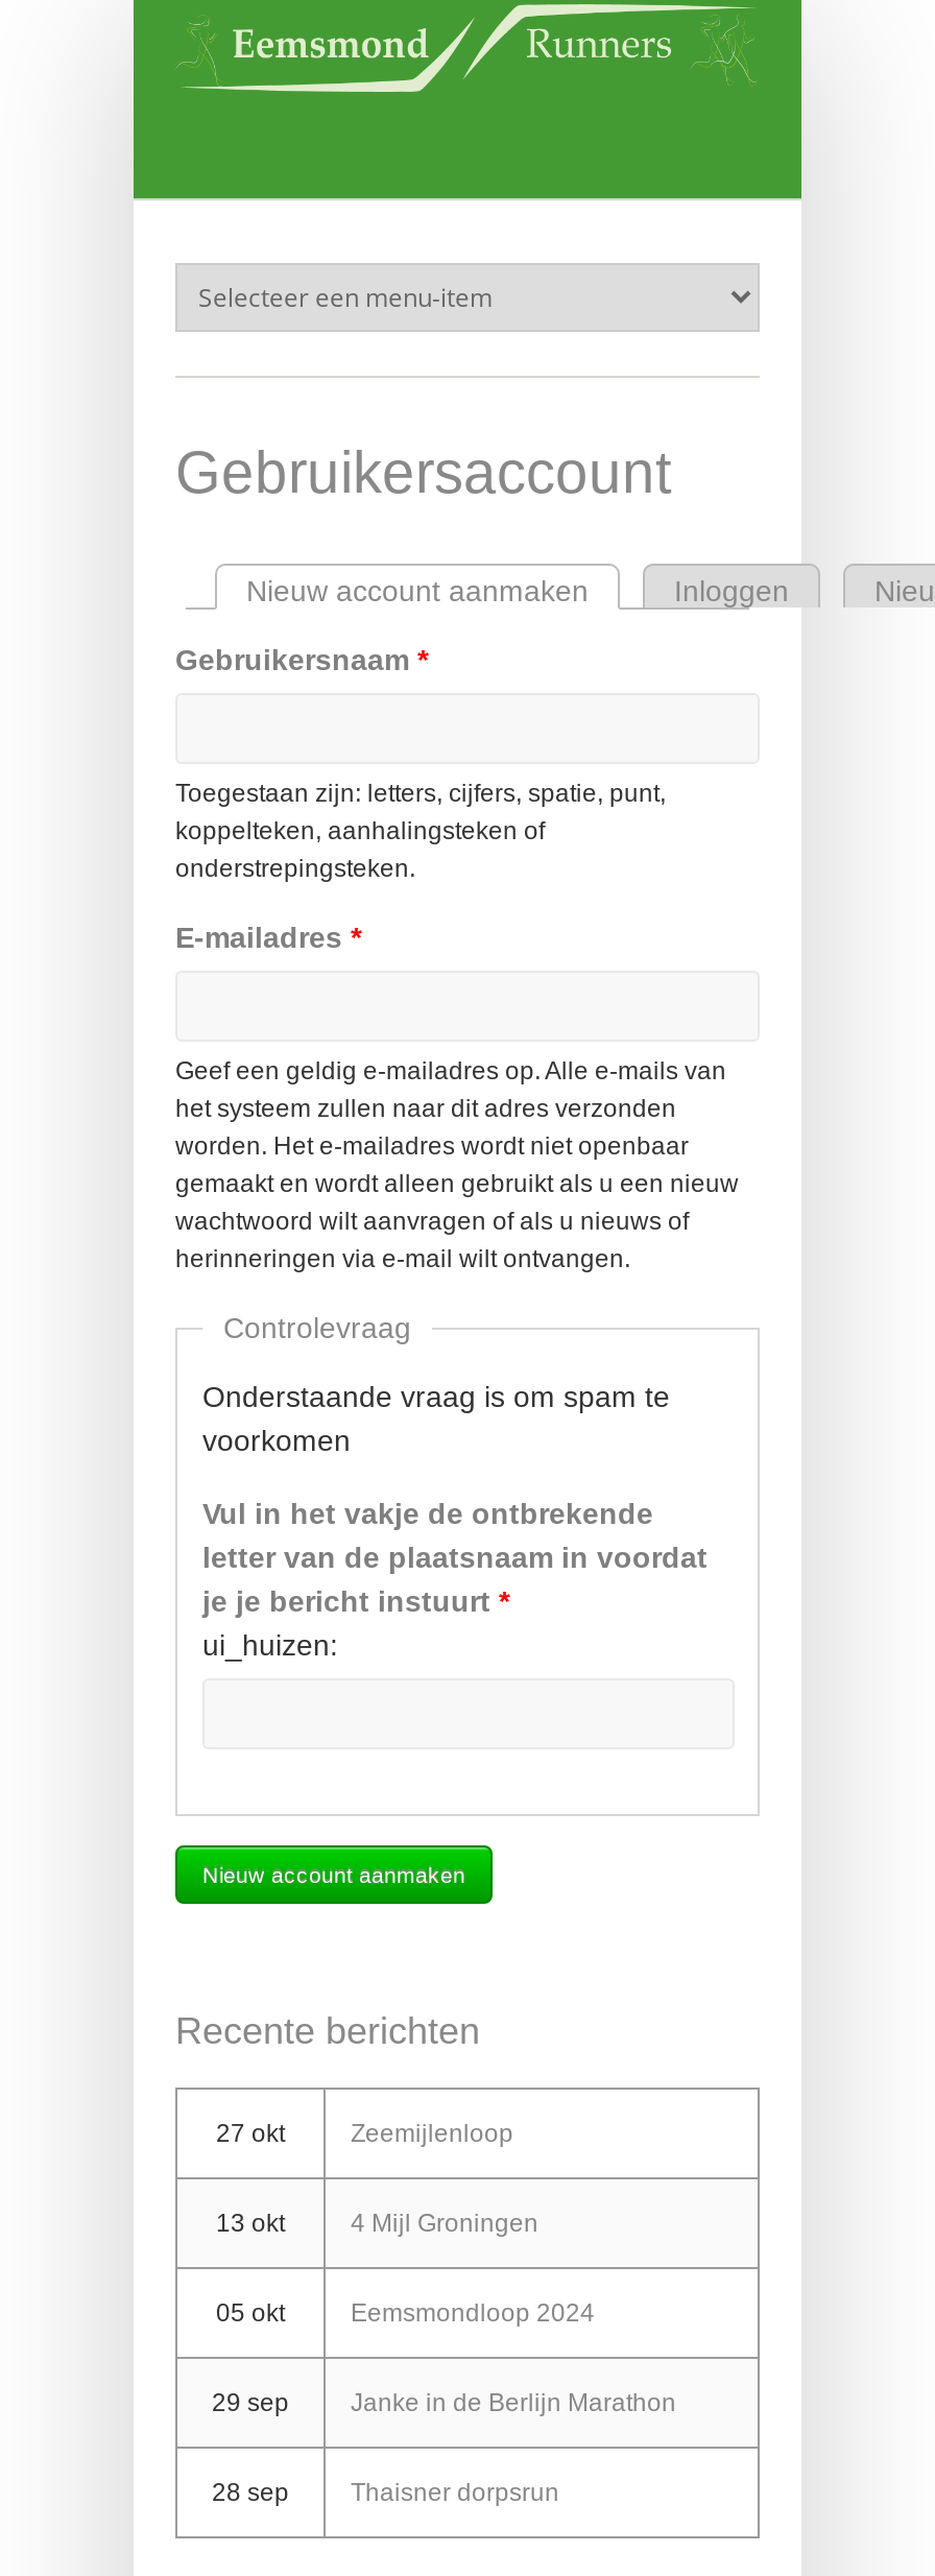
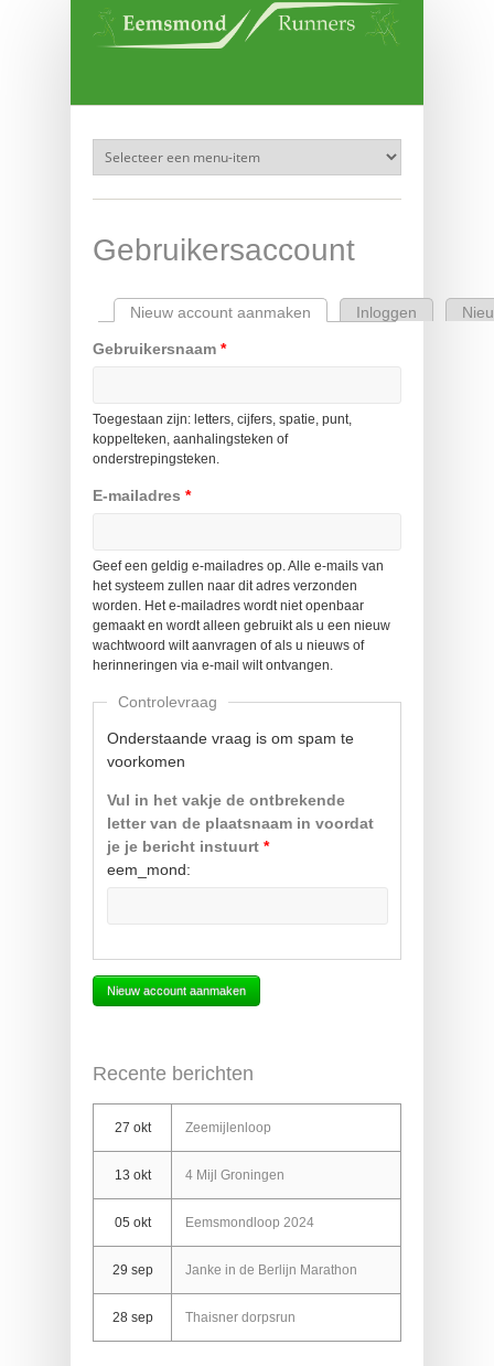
- ui_huizen:
+ eem_mond:
